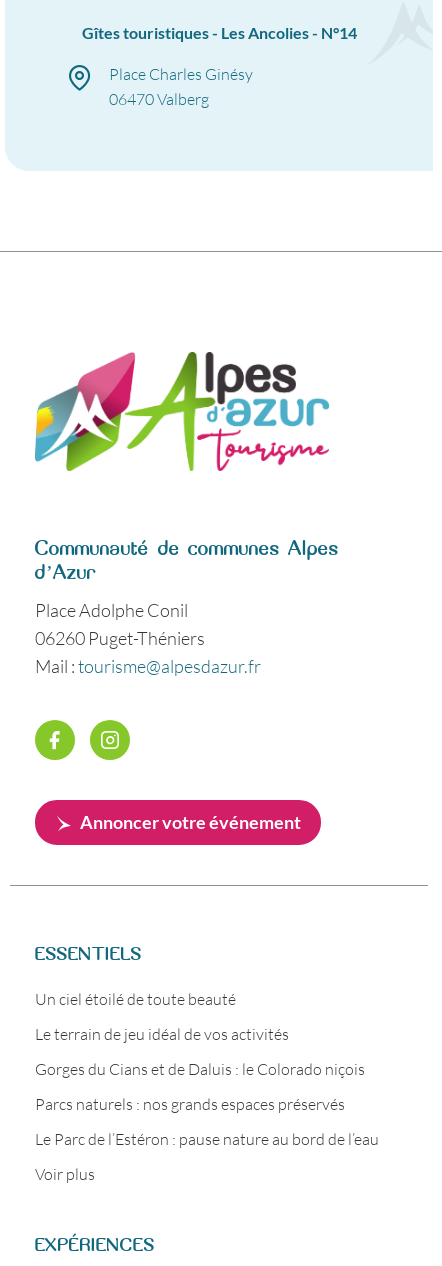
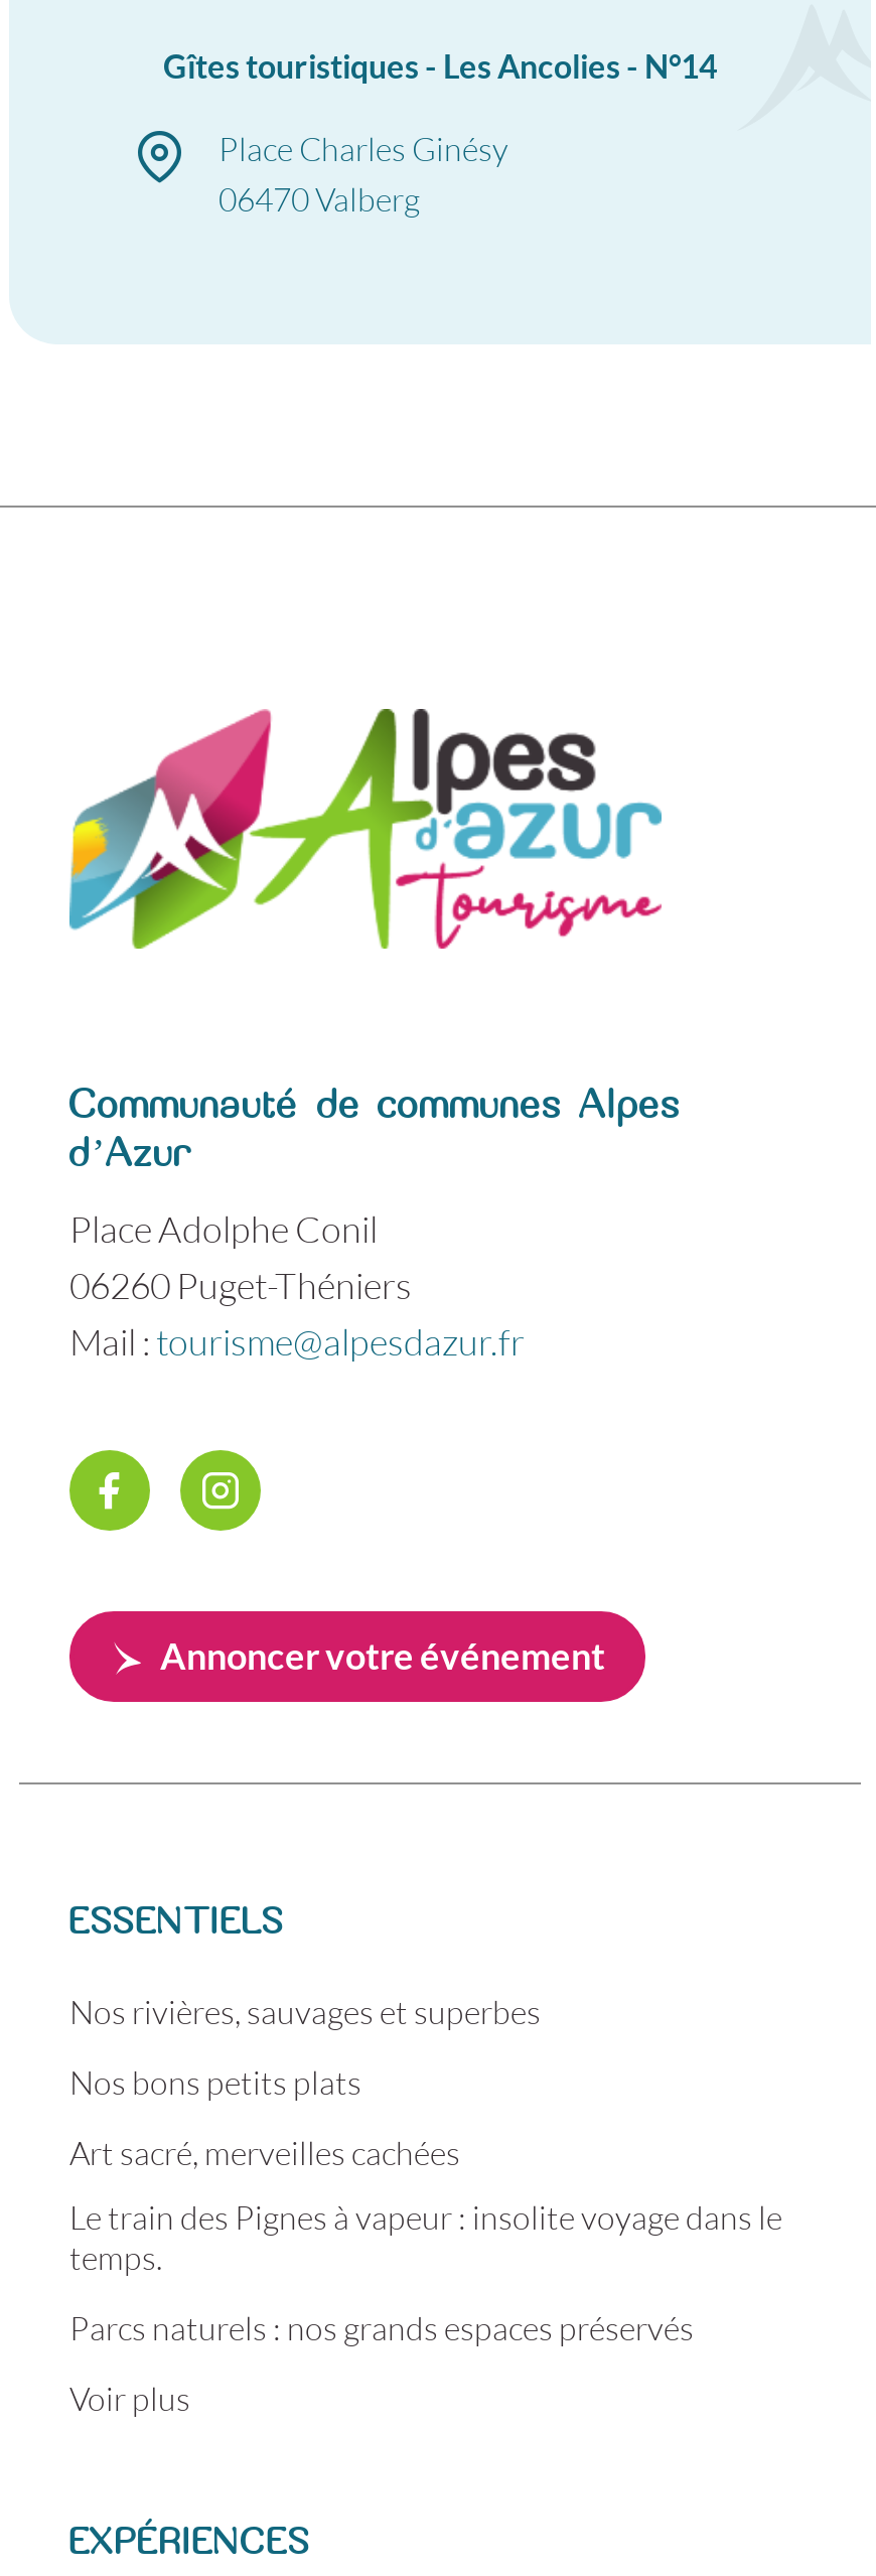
- Un ciel étoilé de toute beauté
- Le terrain de jeu idéal de vos activités
- Gorges du Cians et de Daluis : le Colorado niçois
+ Nos rivières, sauvages et superbes
+ Nos bons petits plats
+ Art sacré, merveilles cachées
+ Le train des Pignes à vapeur : insolite voyage dans le
+ temps.

moved down: Parcs naturels : nos grands espaces préservés

- Le Parc de l’Estéron : pause nature au bord de l’eau
